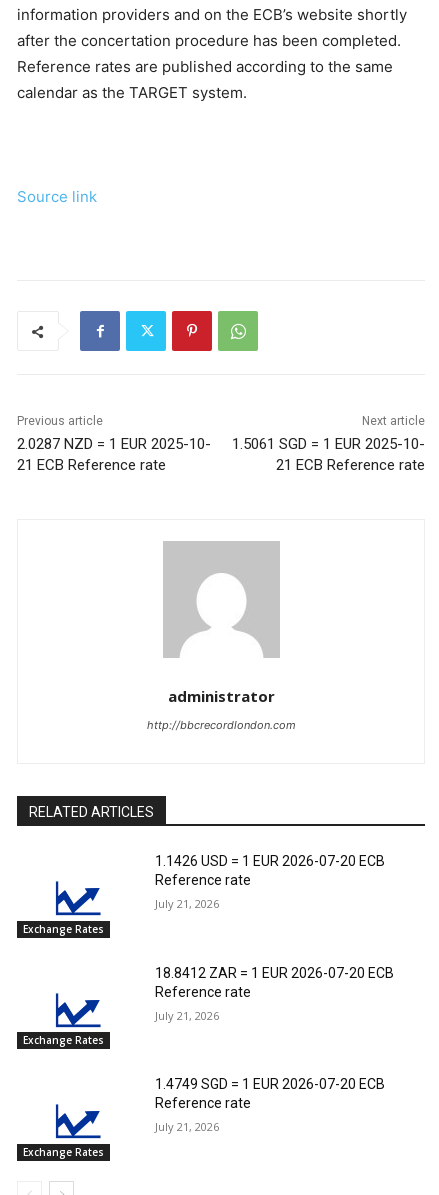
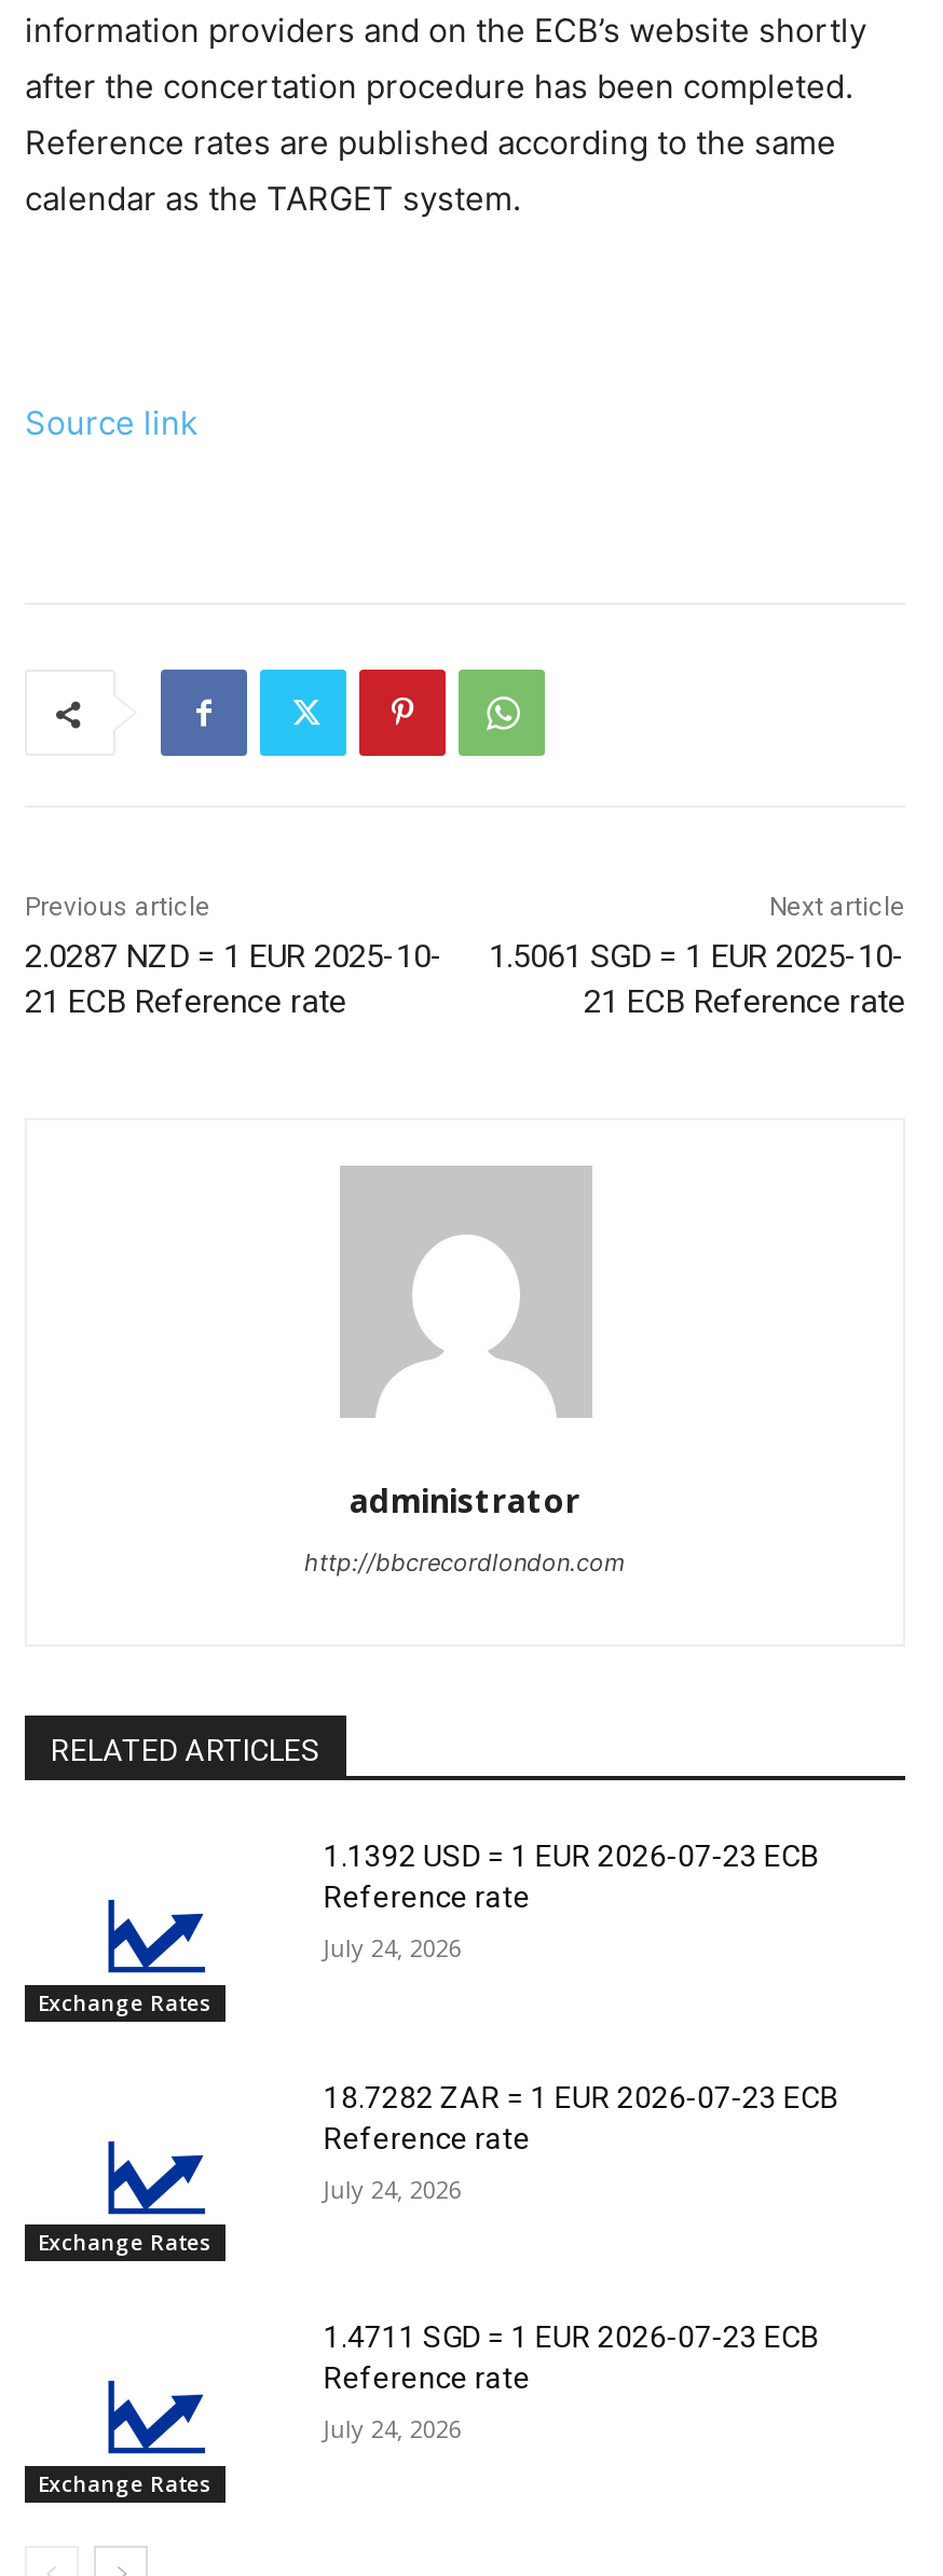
- 1.1426 USD = 1 EUR 2026-07-20 ECB
+ 1.1392 USD = 1 EUR 2026-07-23 ECB

- July 21, 2026
+ July 24, 2026

- 18.8412 ZAR = 1 EUR 2026-07-20 ECB
+ 18.7282 ZAR = 1 EUR 2026-07-23 ECB

- July 21, 2026
+ July 24, 2026

- 1.4749 SGD = 1 EUR 2026-07-20 ECB
+ 1.4711 SGD = 1 EUR 2026-07-23 ECB

- July 21, 2026
+ July 24, 2026
